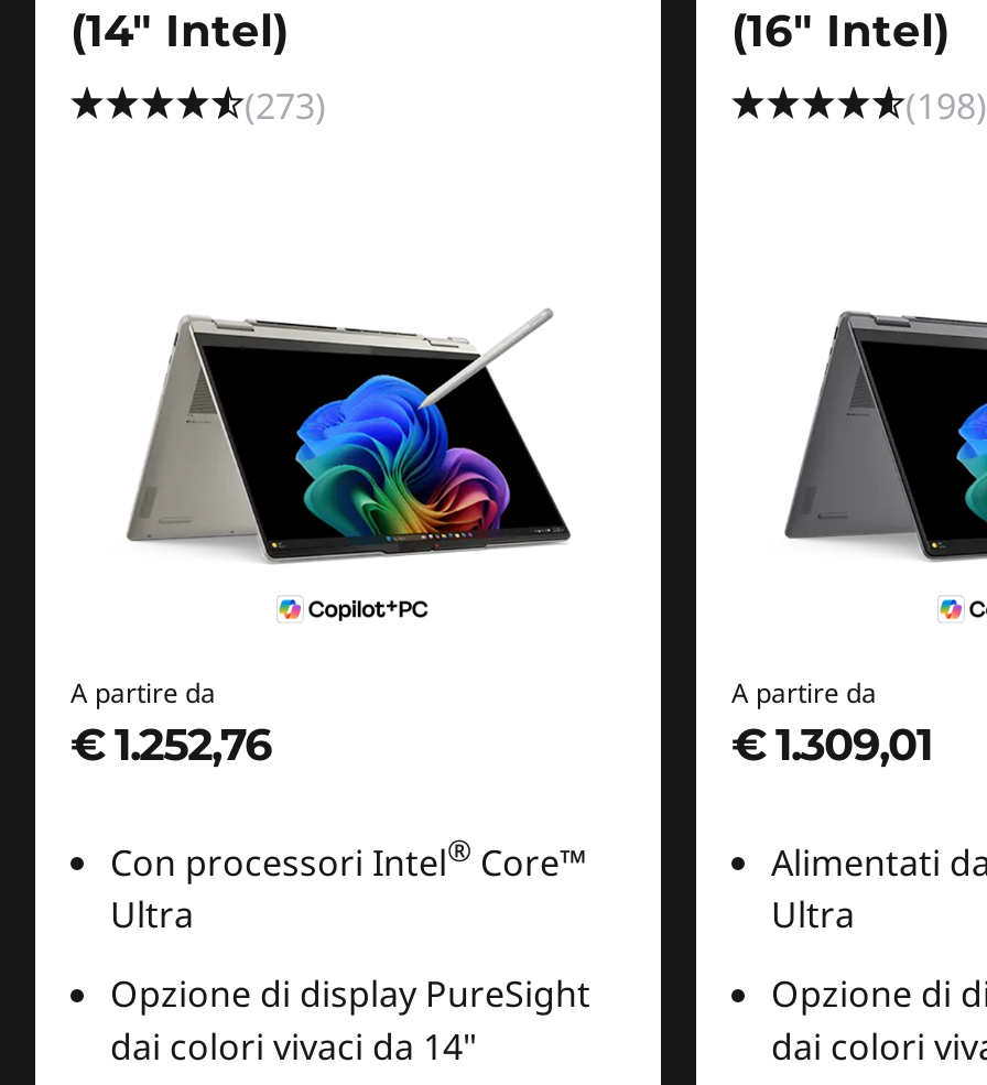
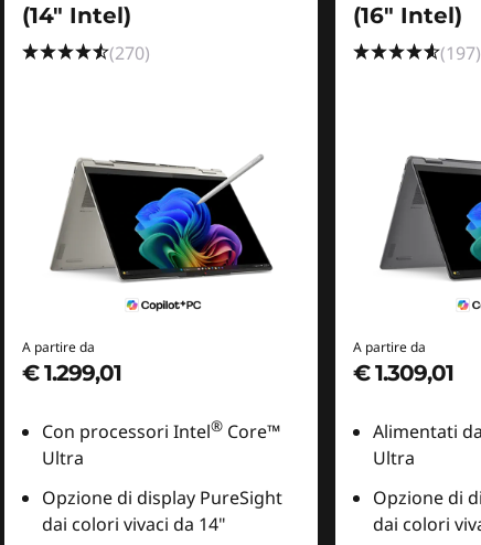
- (273)
+ (270)

- (198)
+ (197)

- € 1.252,76
+ € 1.299,01
